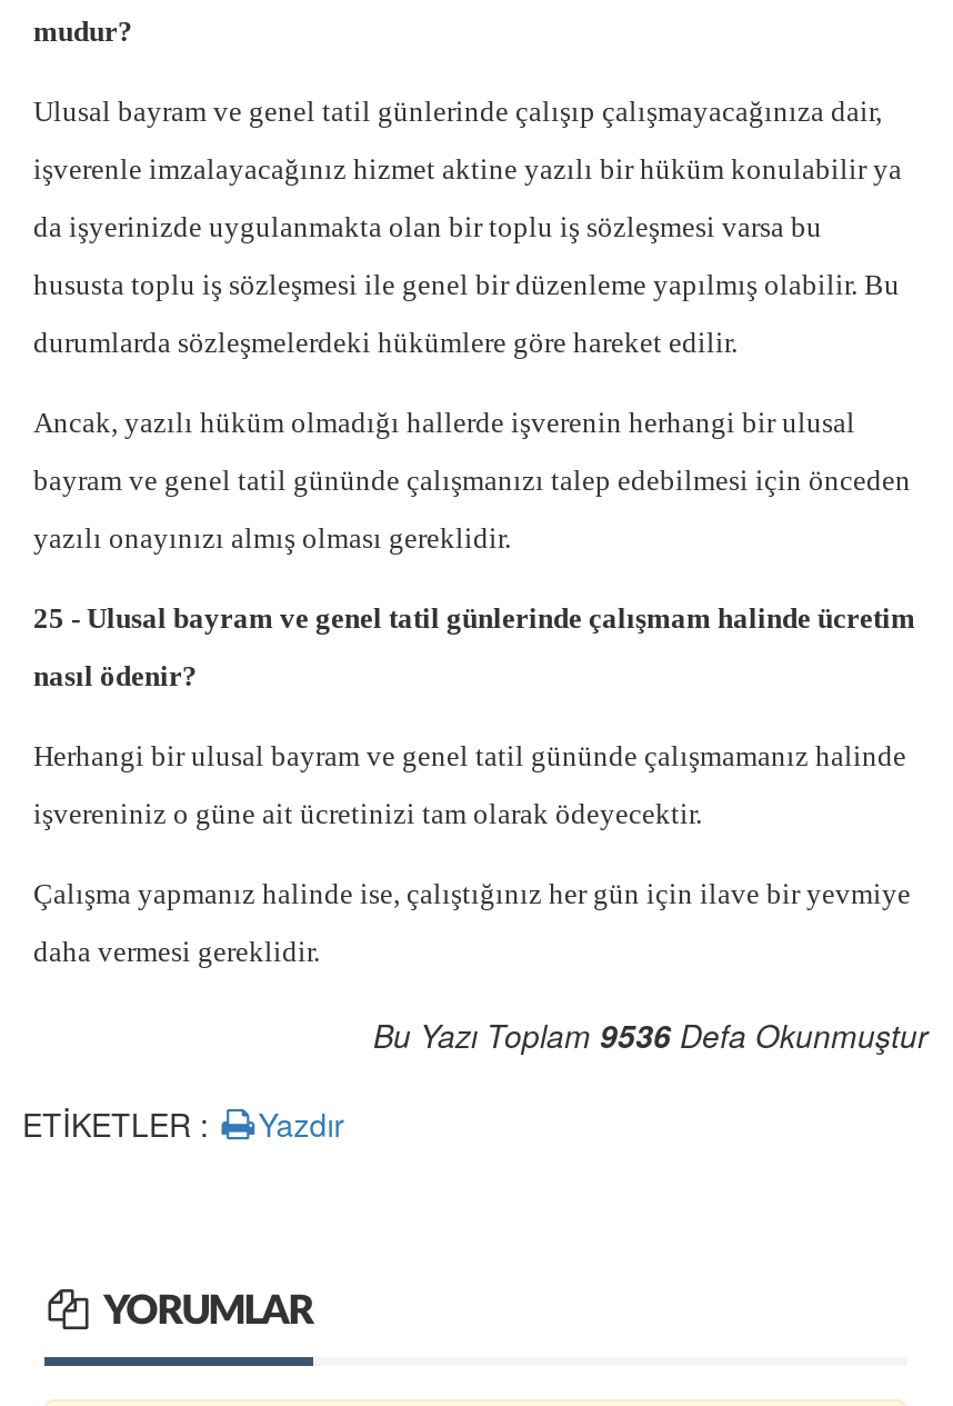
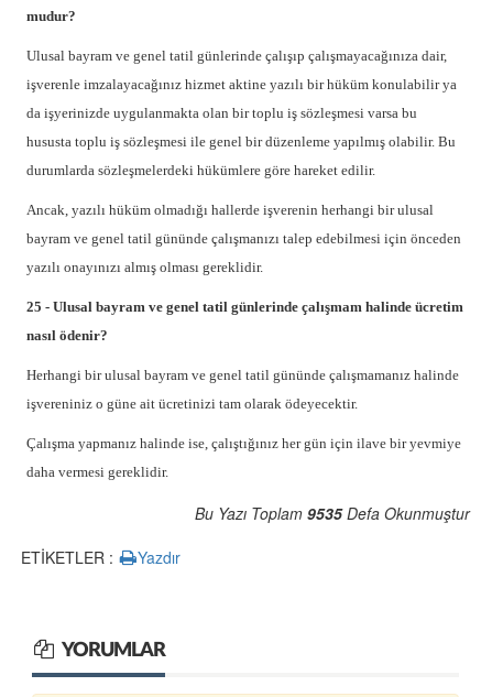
- Bu Yazı Toplam 9536 Defa Okunmuştur
+ Bu Yazı Toplam 9535 Defa Okunmuştur
